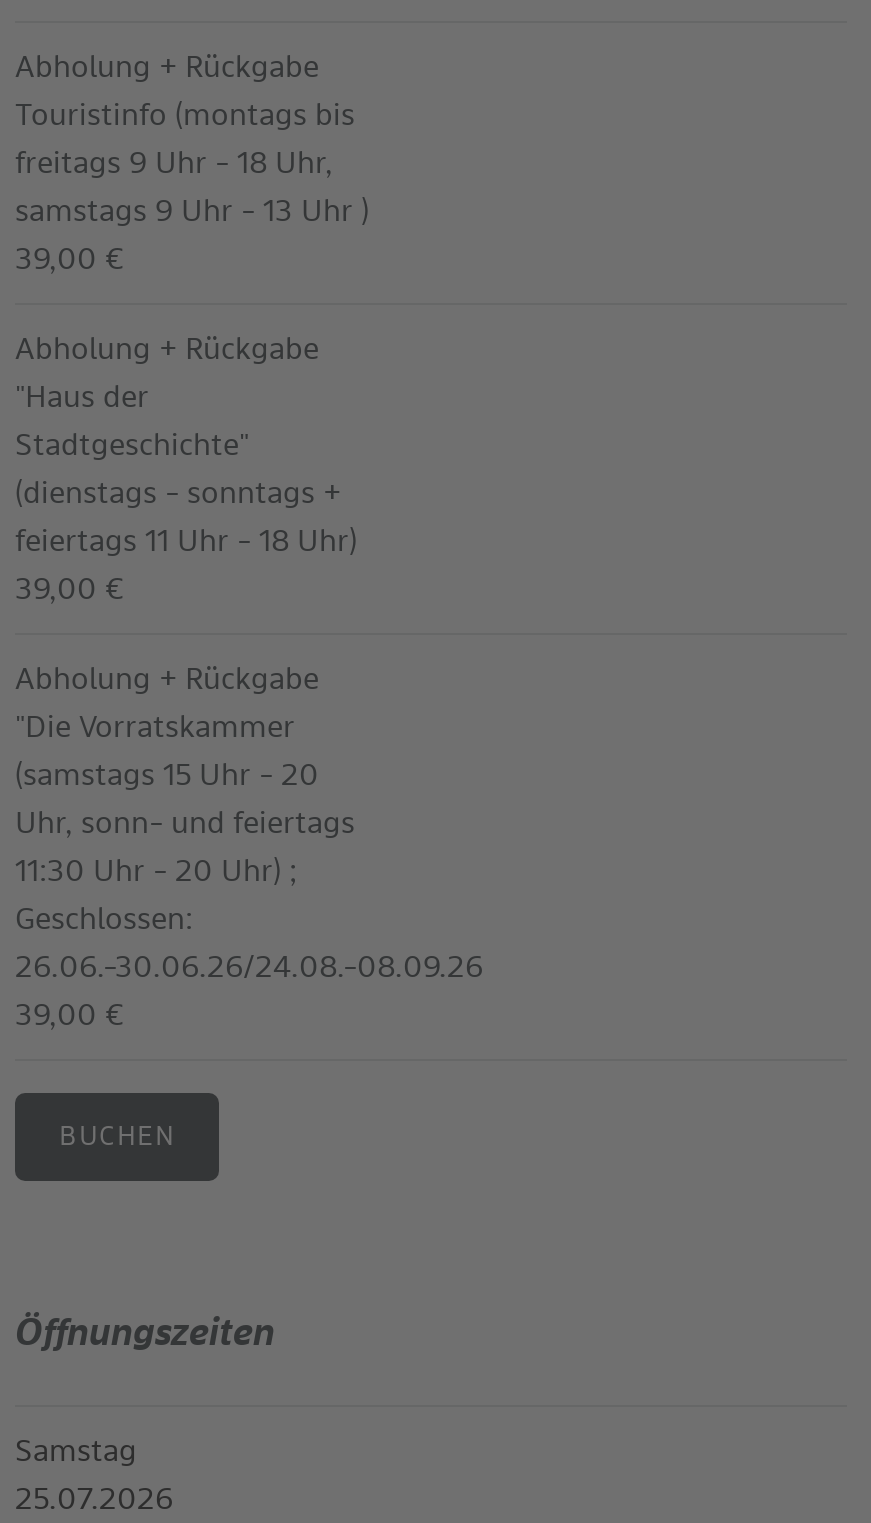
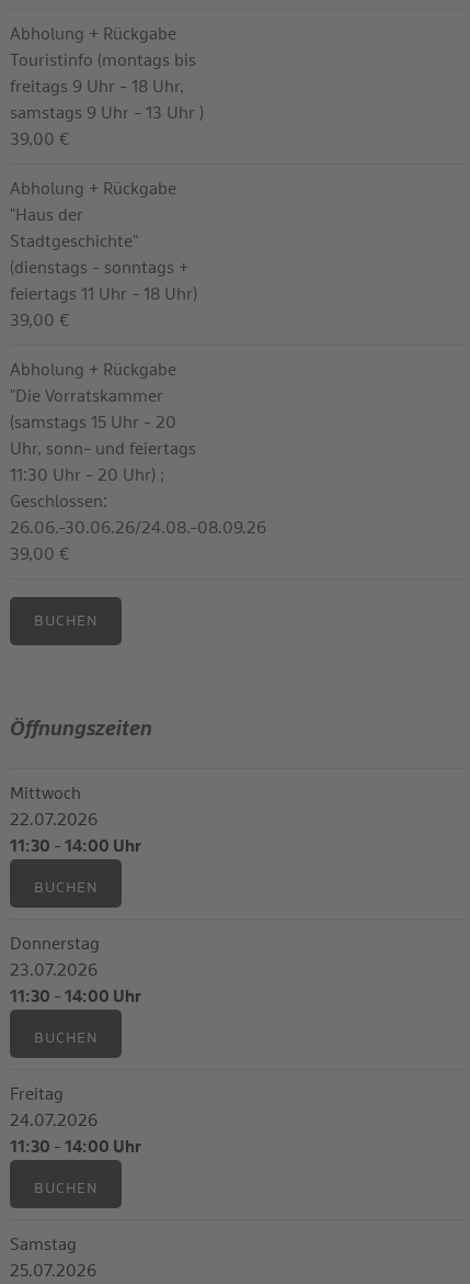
+ Mittwoch
+ 22.07.2026
+ 11:30 - 14:00 Uhr
+ BUCHEN
+ Donnerstag
+ 23.07.2026
+ 11:30 - 14:00 Uhr
+ BUCHEN
+ Freitag
+ 24.07.2026
+ 11:30 - 14:00 Uhr
+ BUCHEN
